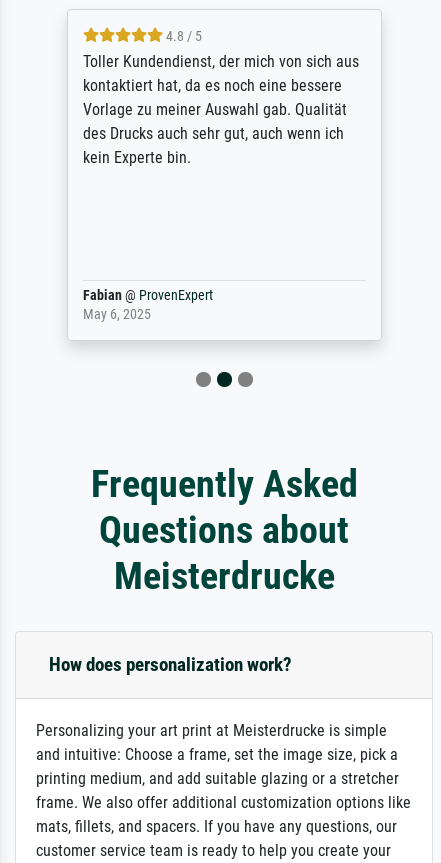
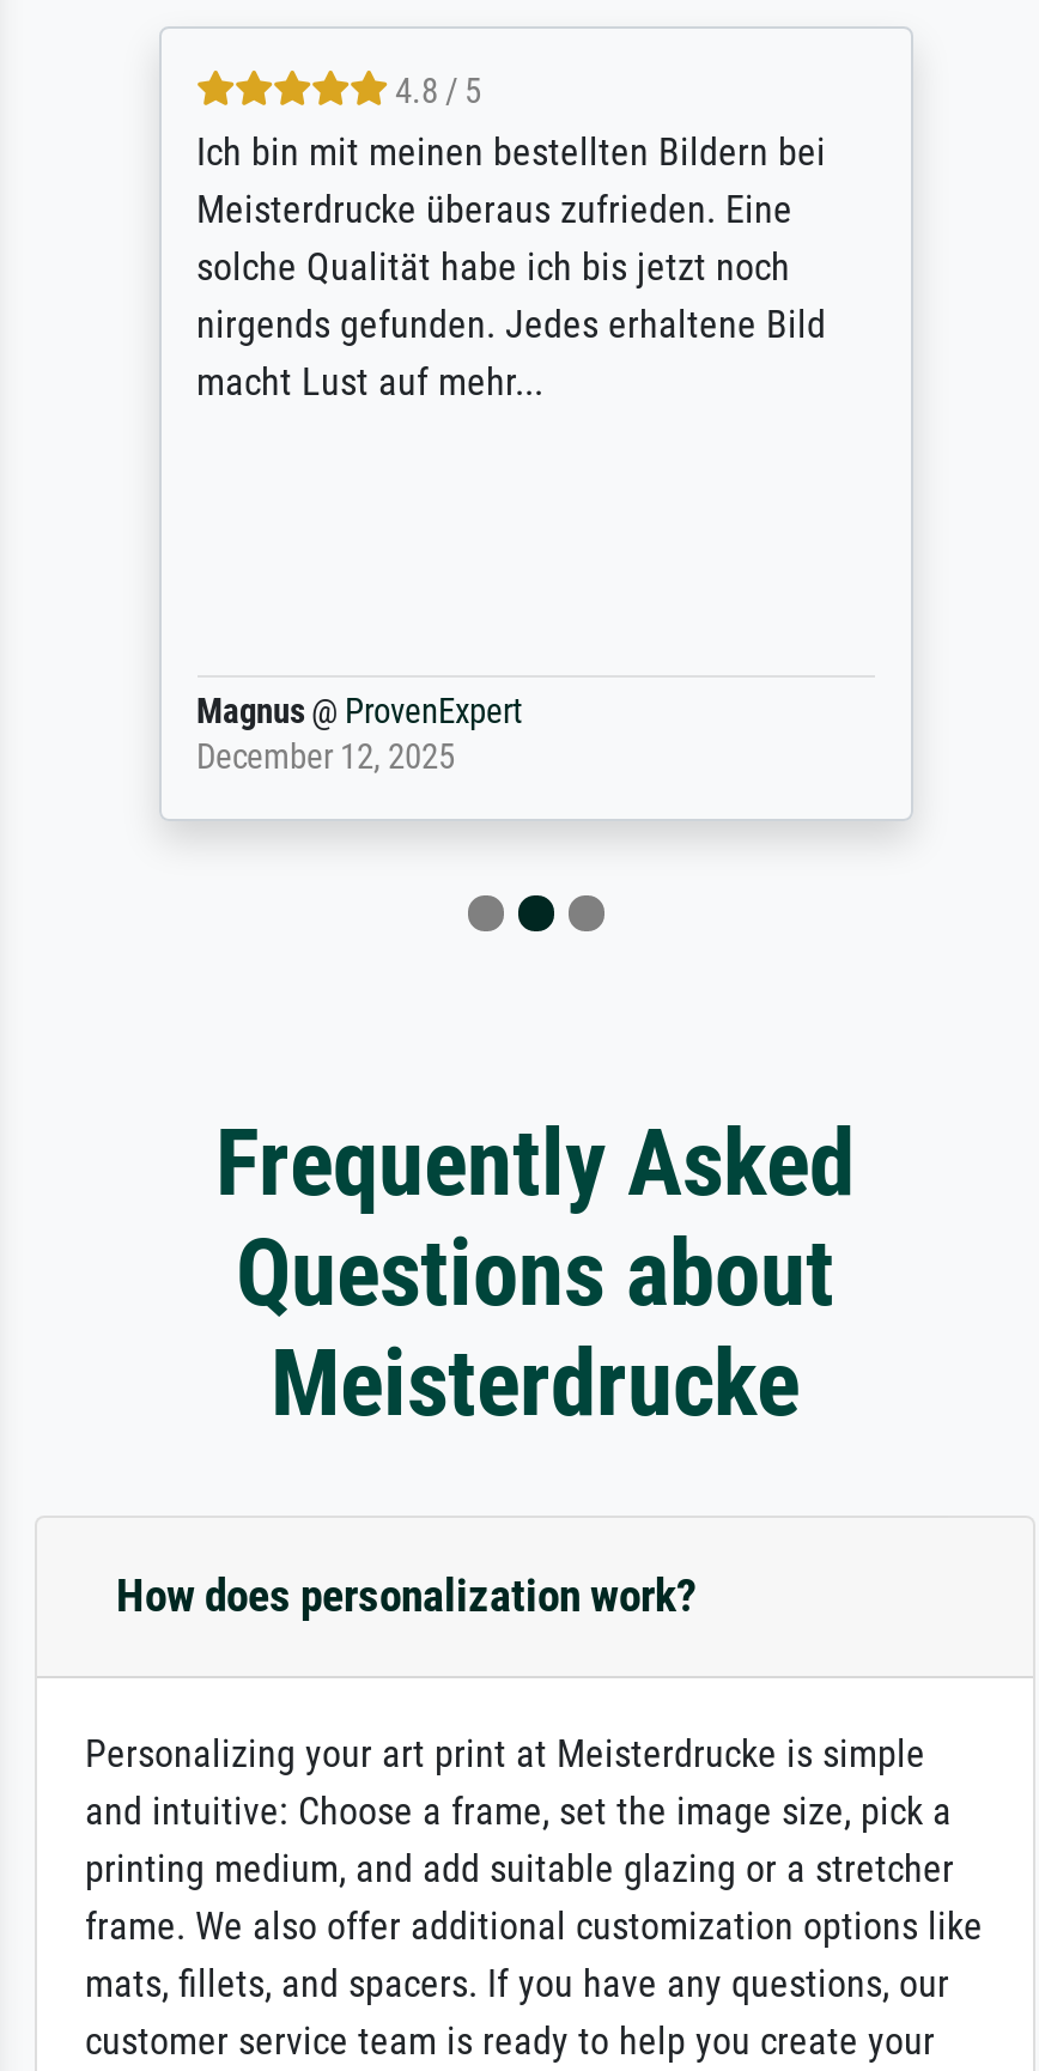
- Toller Kundendienst, der mich von sich aus
- kontaktiert hat, da es noch eine bessere
- Vorlage zu meiner Auswahl gab. Qualität
- des Drucks auch sehr gut, auch wenn ich
- kein Experte bin.
+ Ich bin mit meinen bestellten Bildern bei
+ Meisterdrucke überaus zufrieden. Eine
+ solche Qualität habe ich bis jetzt noch
+ nirgends gefunden. Jedes erhaltene Bild
+ macht Lust auf mehr...

- Fabian @ ProvenExpert
- May 6, 2025
+ Magnus @ ProvenExpert
+ December 12, 2025
